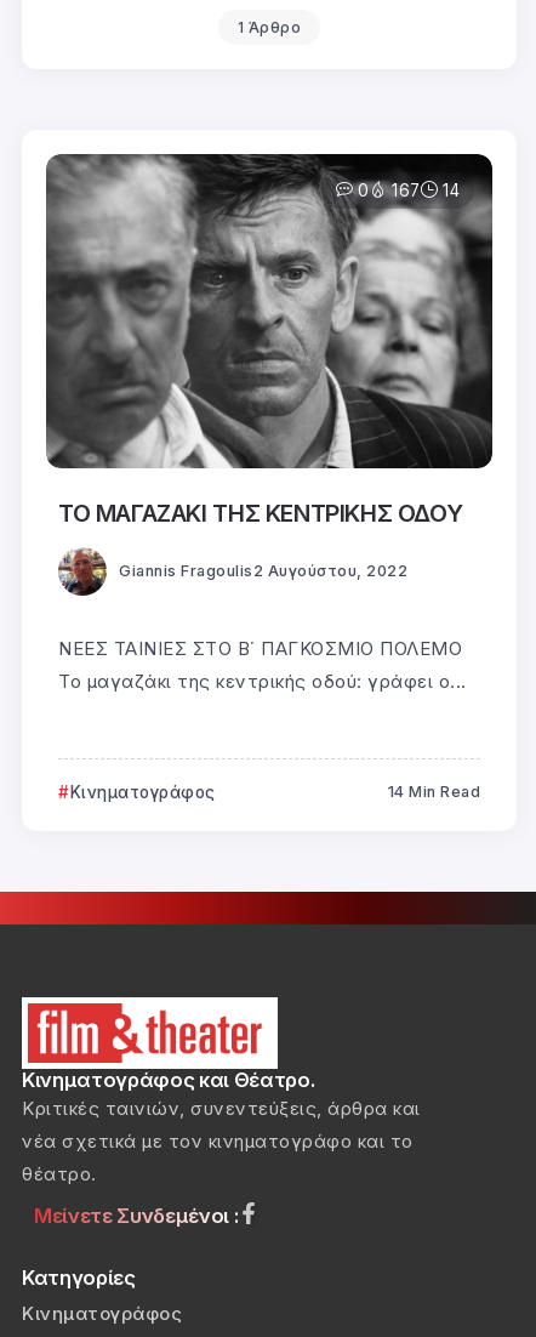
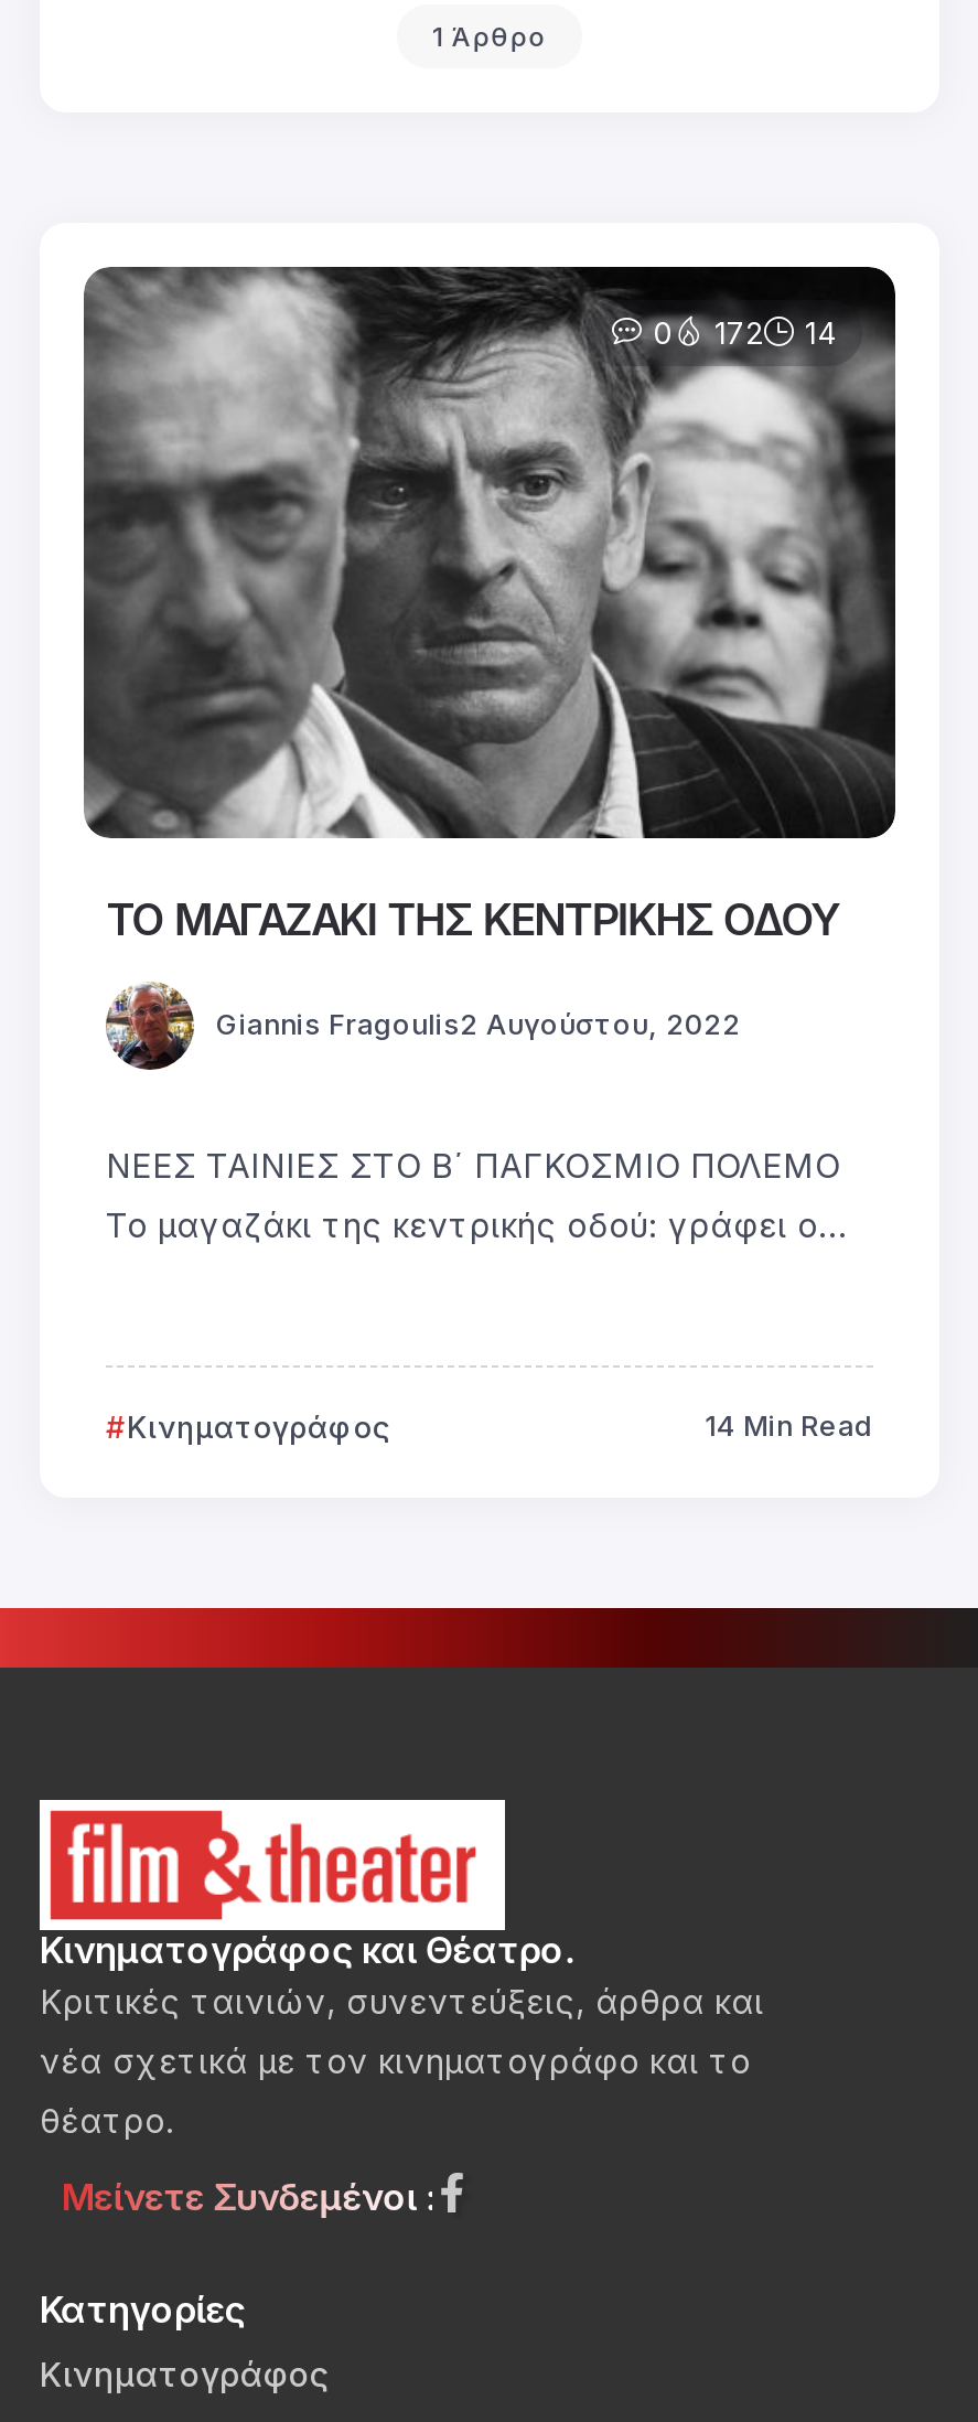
- 0 167 14
+ 0 172 14
